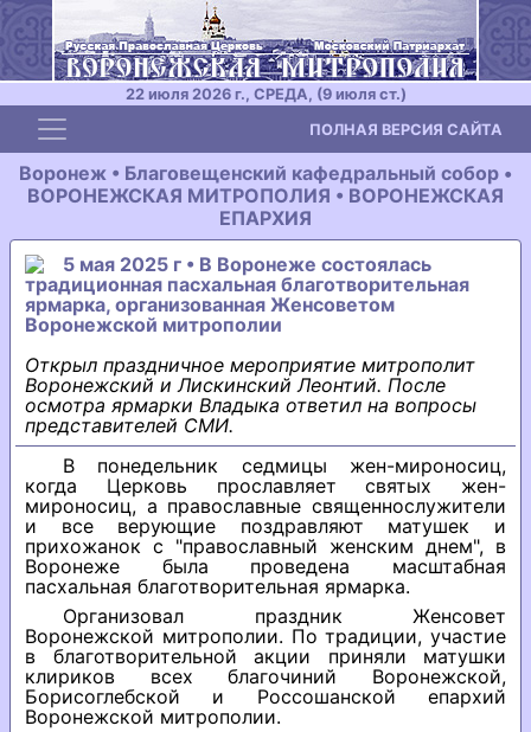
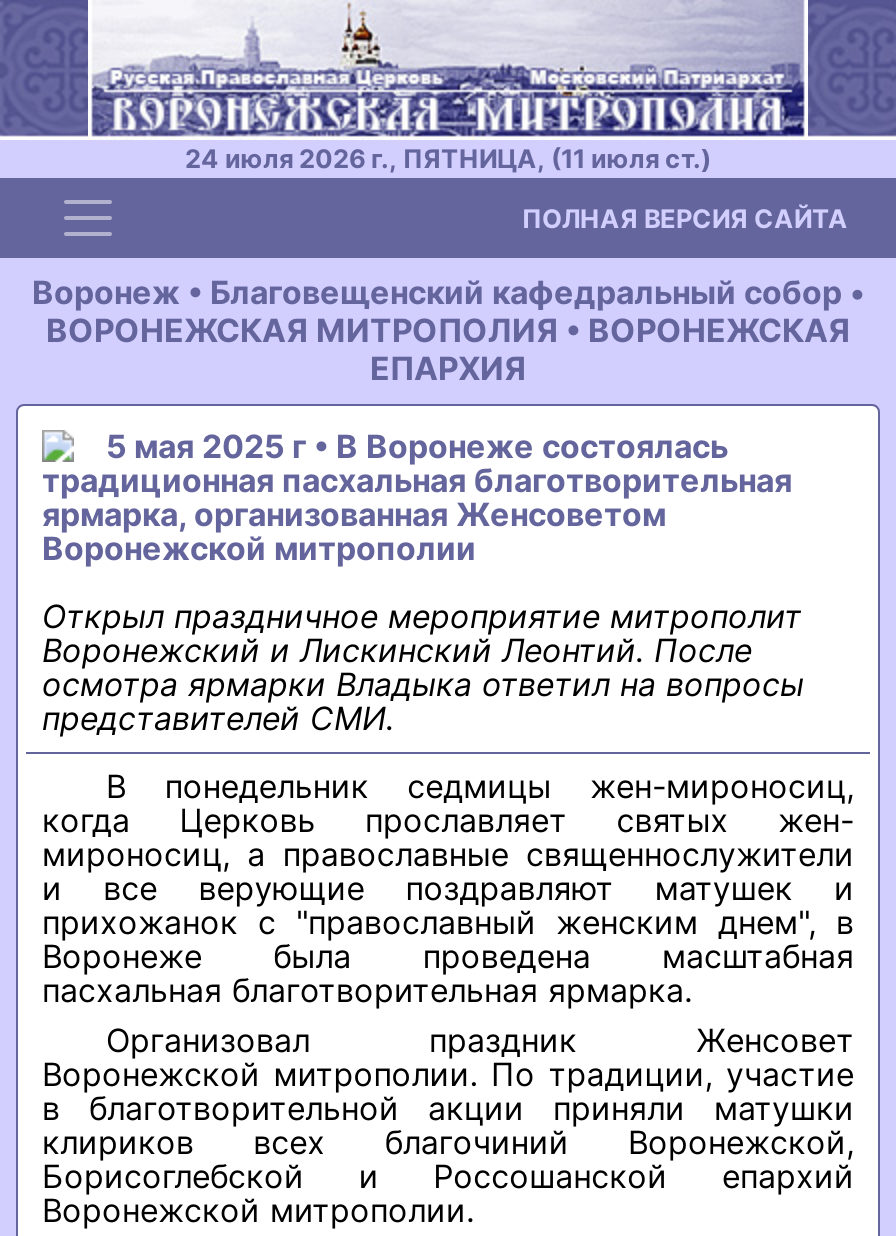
- 22 июля 2026 г., СРЕДА, (9 июля ст.)
+ 24 июля 2026 г., ПЯТНИЦА, (11 июля ст.)
